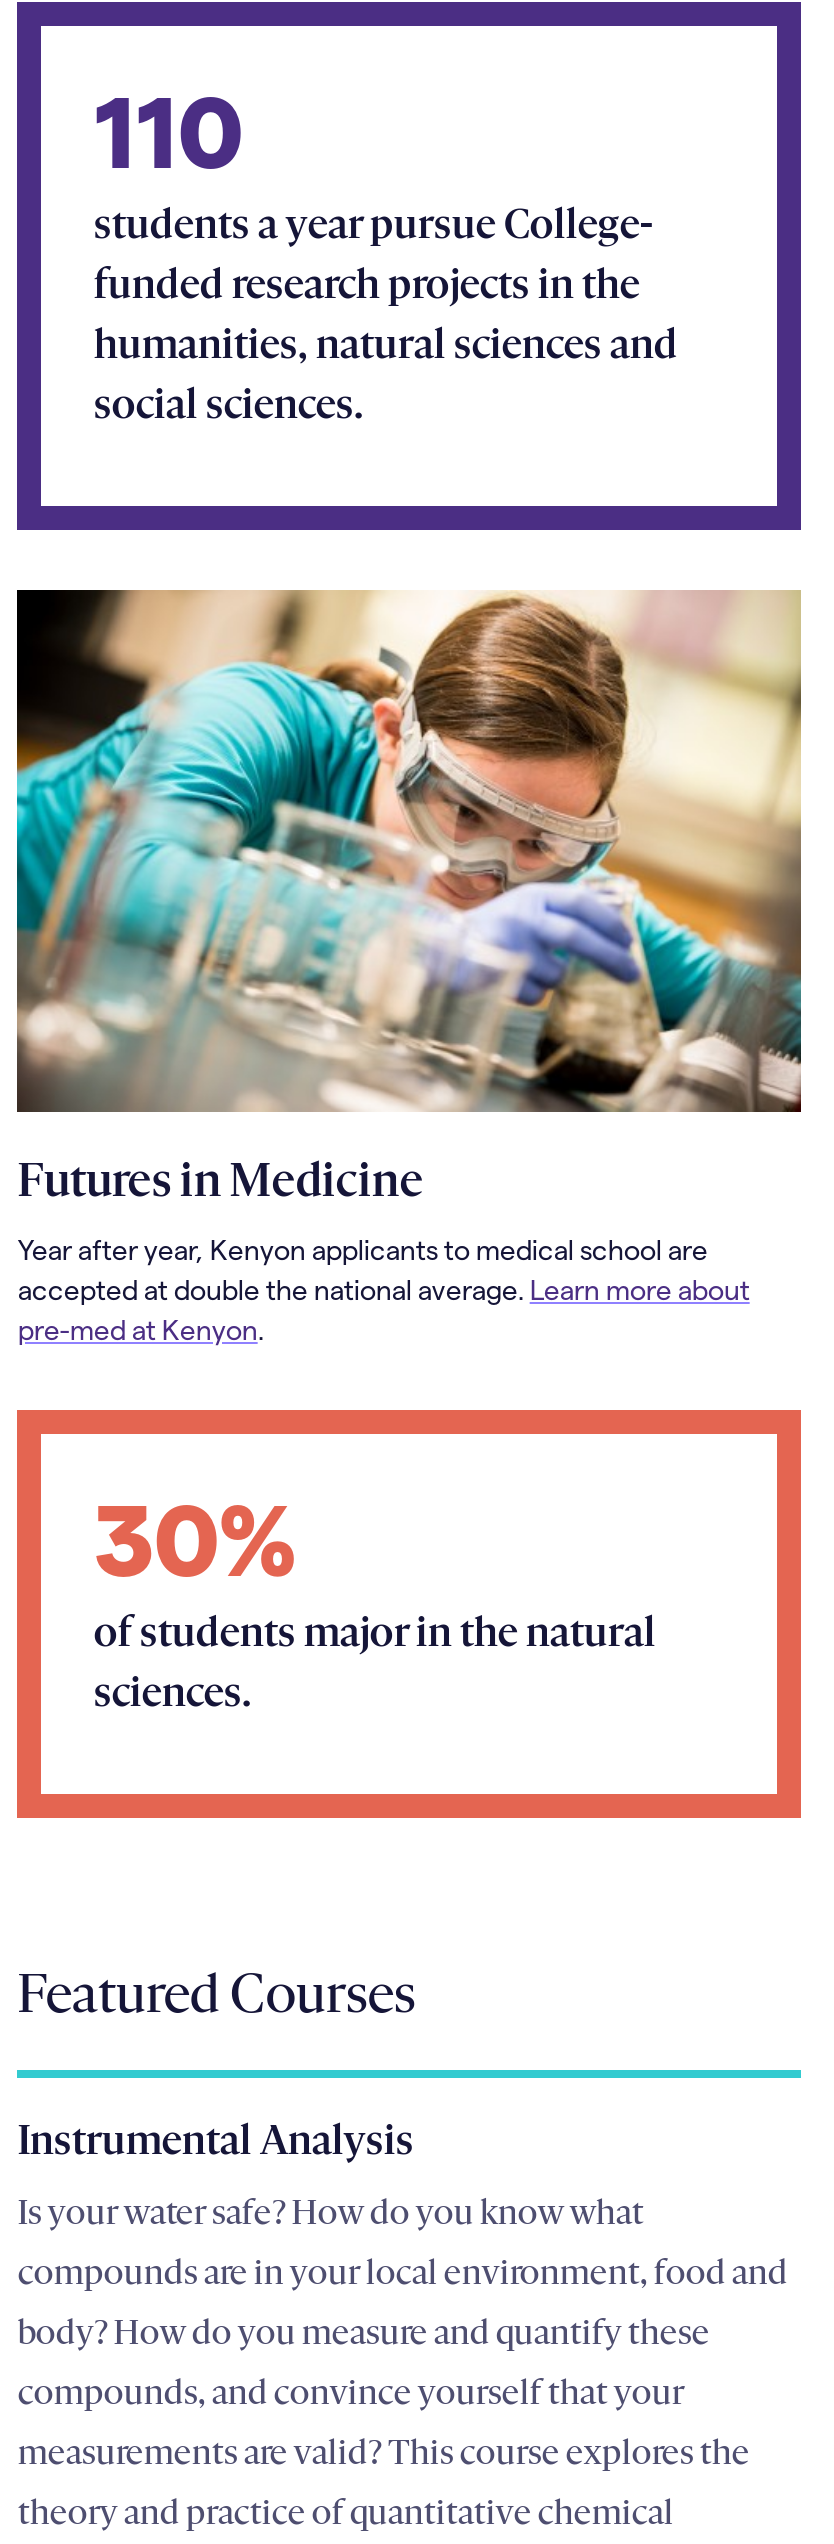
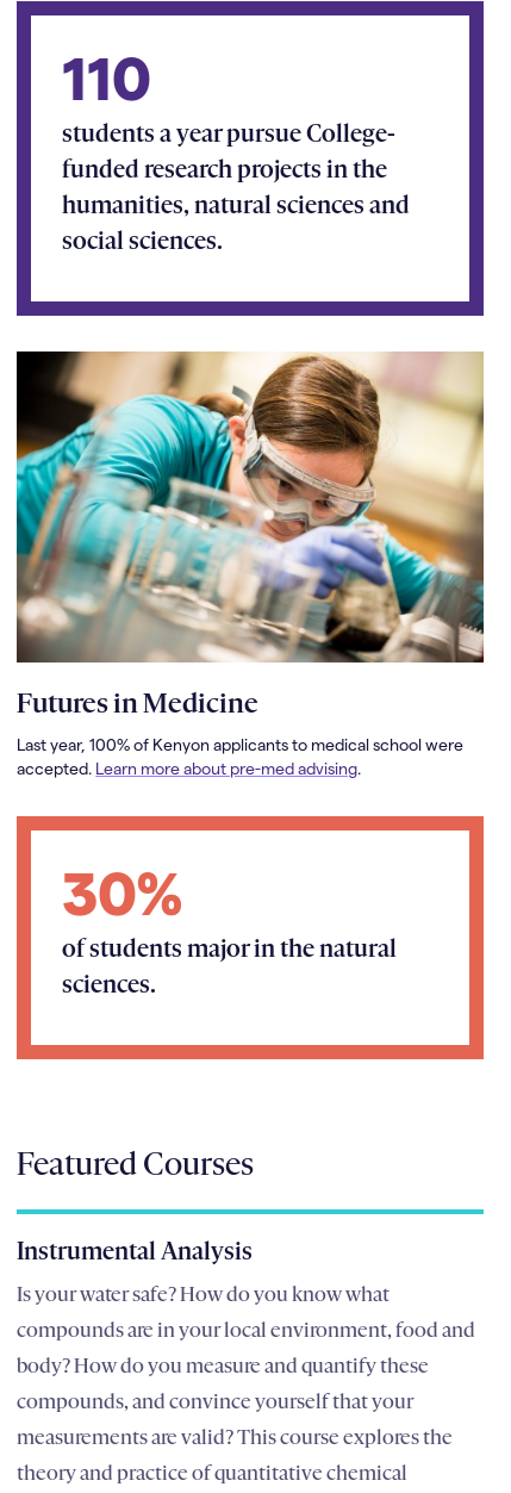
- Year after year, Kenyon applicants to medical school are
- accepted at double the national average. Learn more about
- pre-med at Kenyon.
+ Last year, 100% of Kenyon applicants to medical school were
+ accepted. Learn more about pre-med advising.
